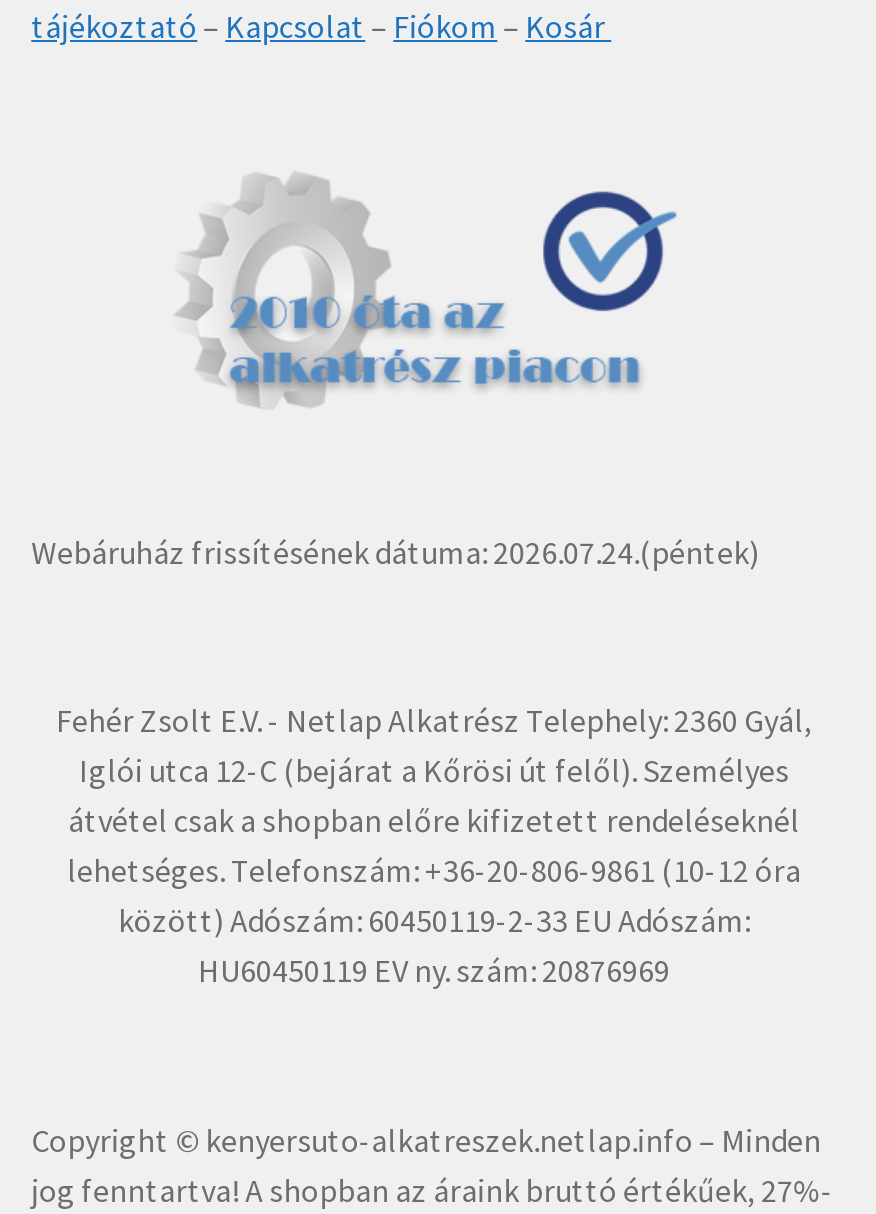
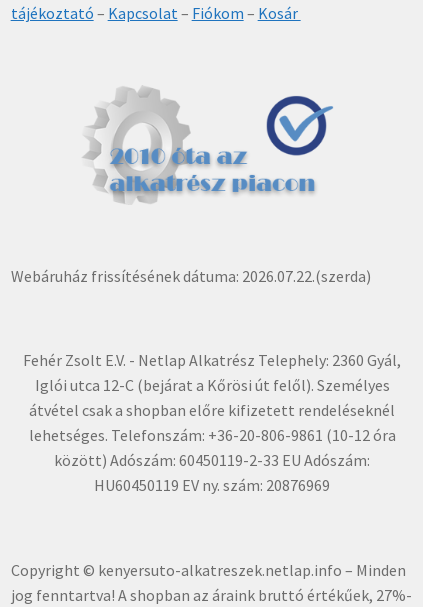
- Webáruház frissítésének dátuma: 2026.07.24.(péntek)
+ Webáruház frissítésének dátuma: 2026.07.22.(szerda)
